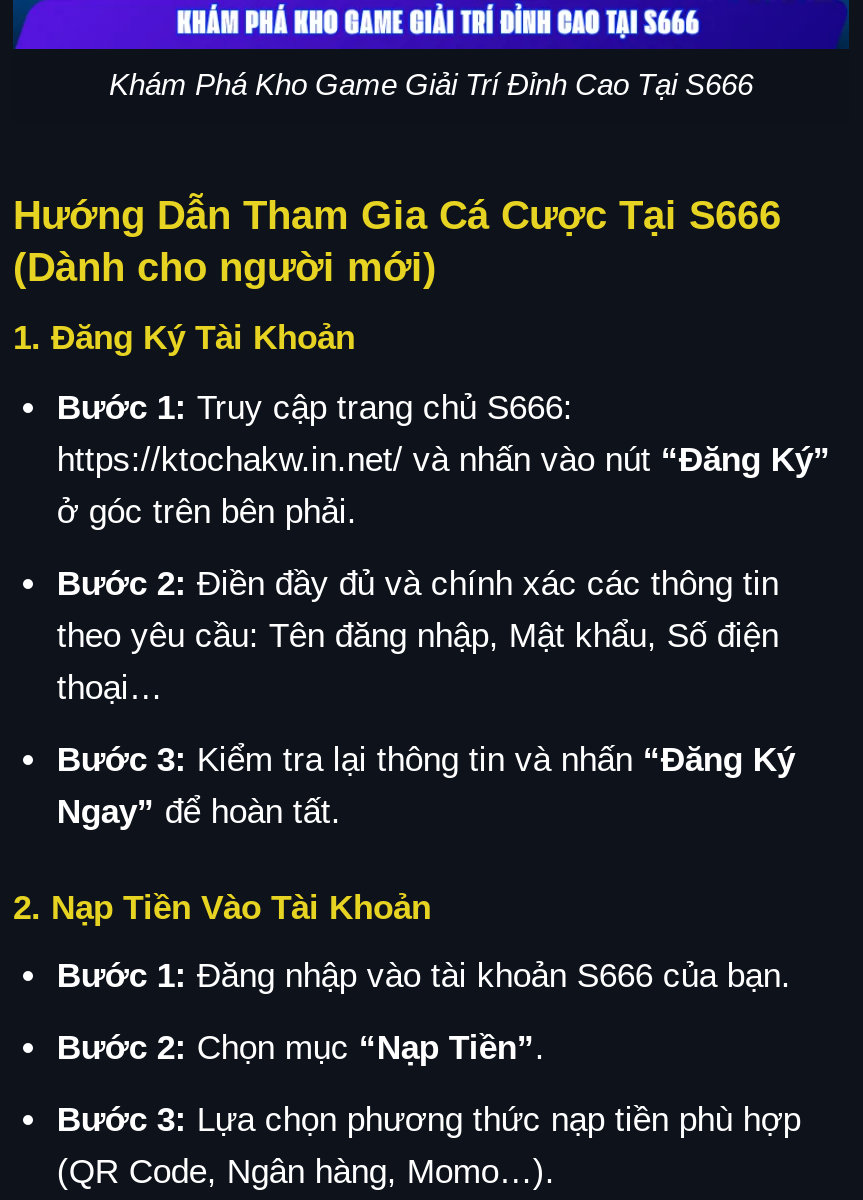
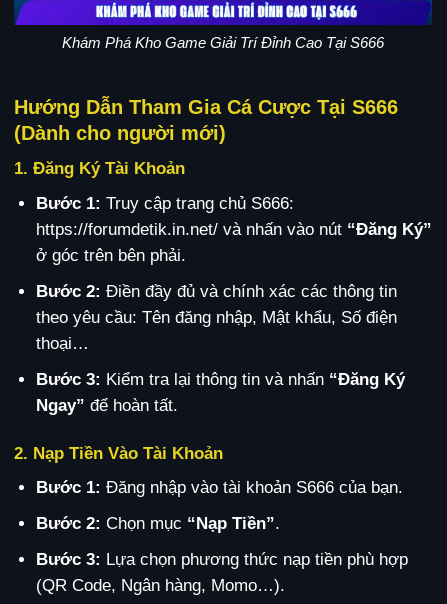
- https://ktochakw.in.net/ và nhấn vào nút “Đăng Ký”
+ https://forumdetik.in.net/ và nhấn vào nút “Đăng Ký”
